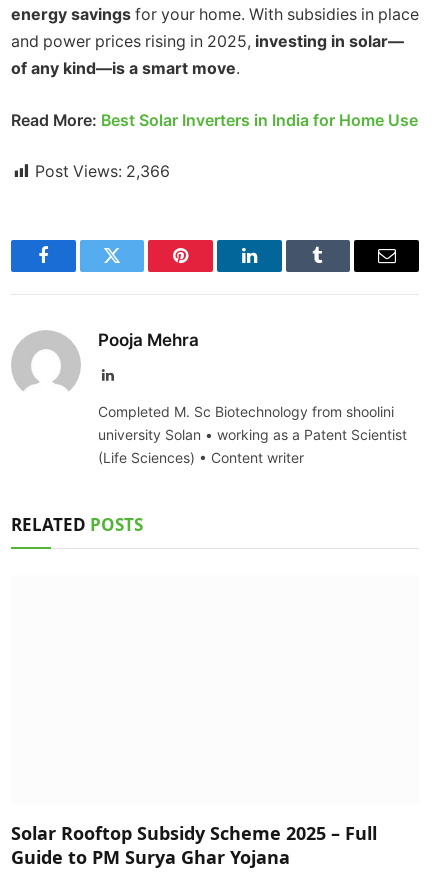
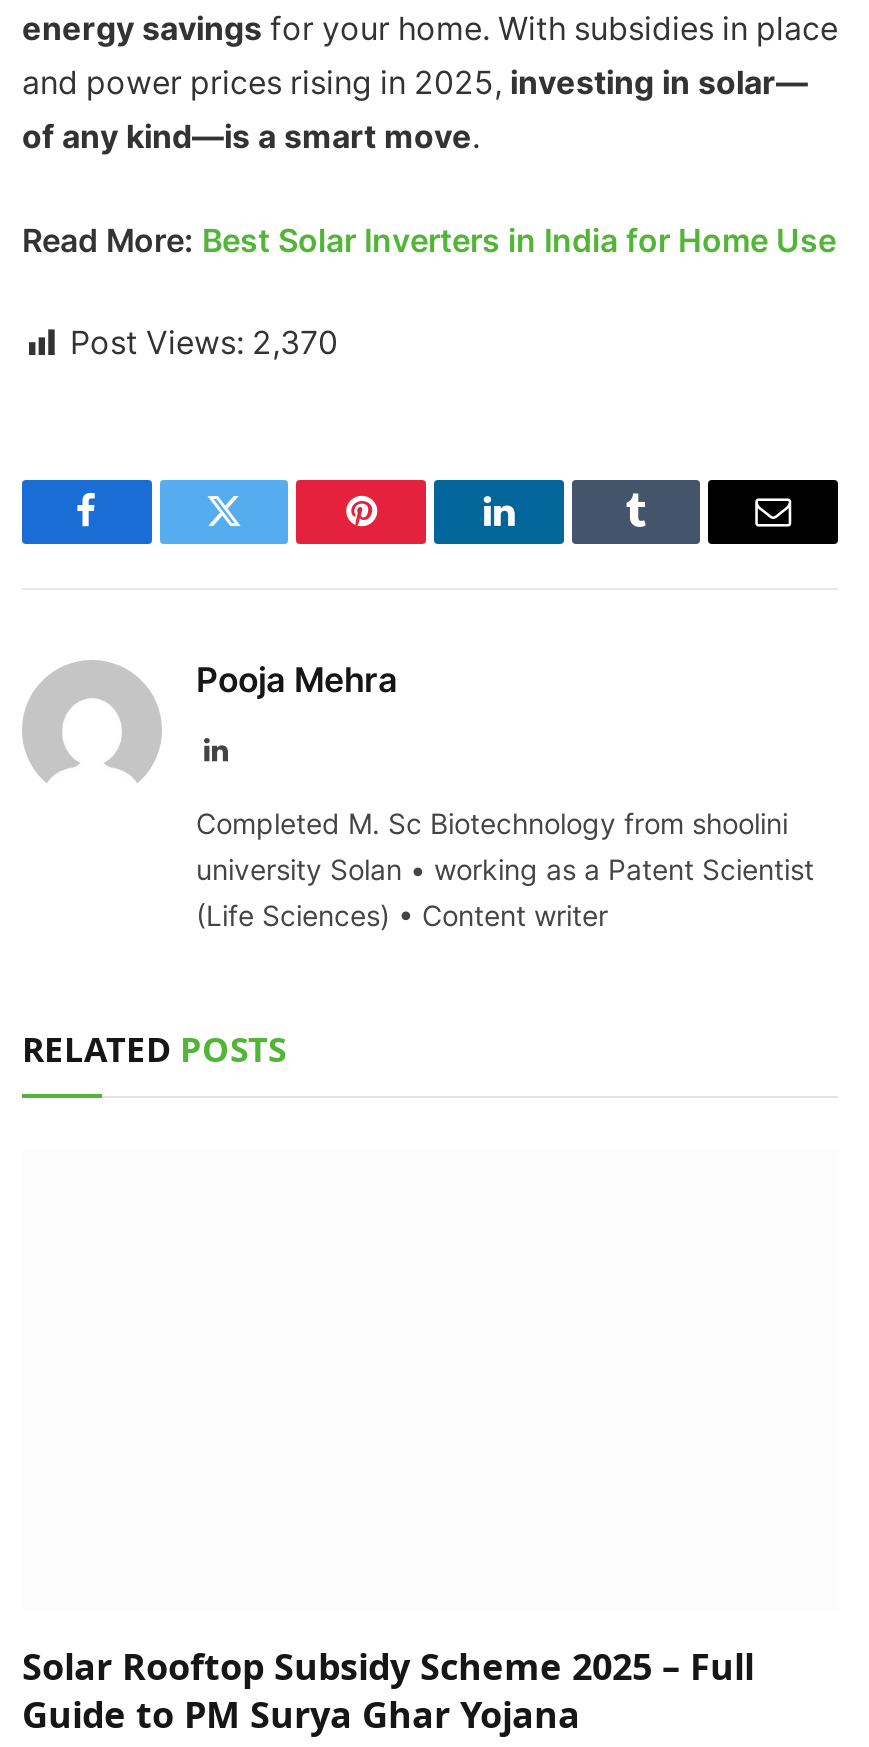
- Post Views: 2,366
+ Post Views: 2,370
